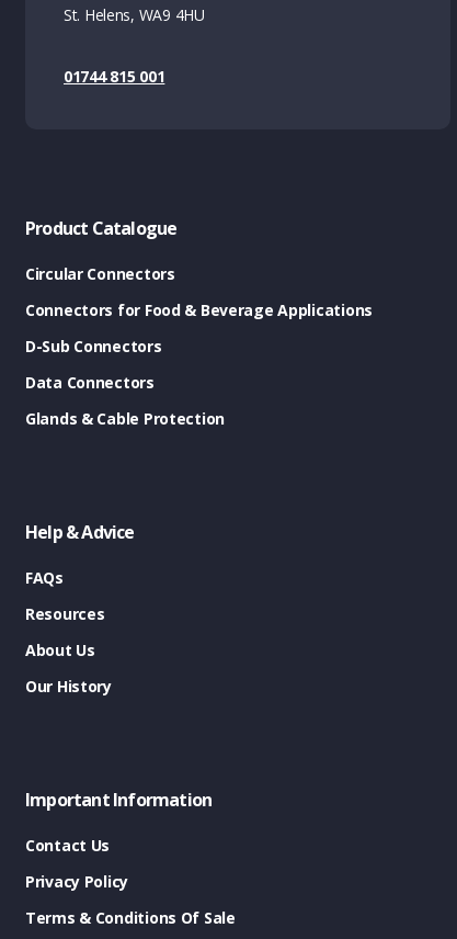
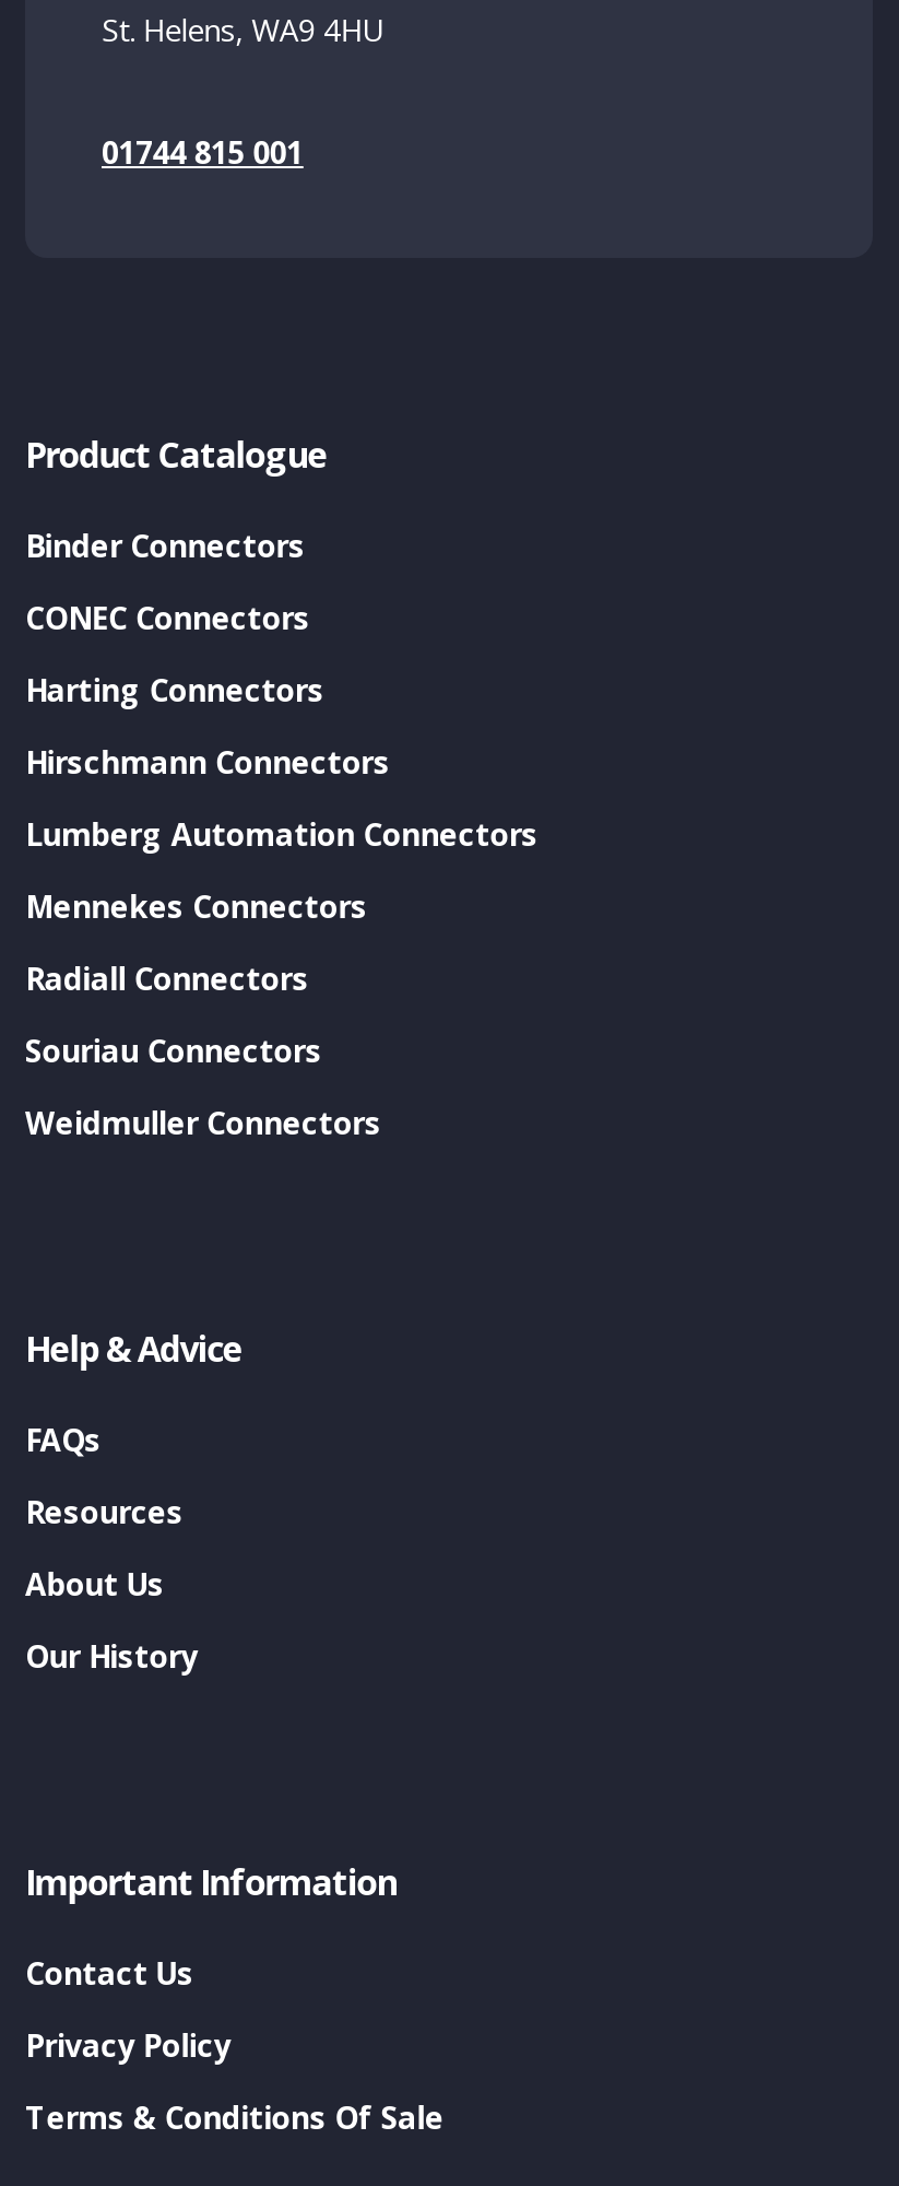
- Circular Connectors
- Connectors for Food & Beverage Applications
- D-Sub Connectors
- Data Connectors
- Glands & Cable Protection
+ Binder Connectors
+ CONEC Connectors
+ Harting Connectors
+ Hirschmann Connectors
+ Lumberg Automation Connectors
+ Mennekes Connectors
+ Radiall Connectors
+ Souriau Connectors
+ Weidmuller Connectors
